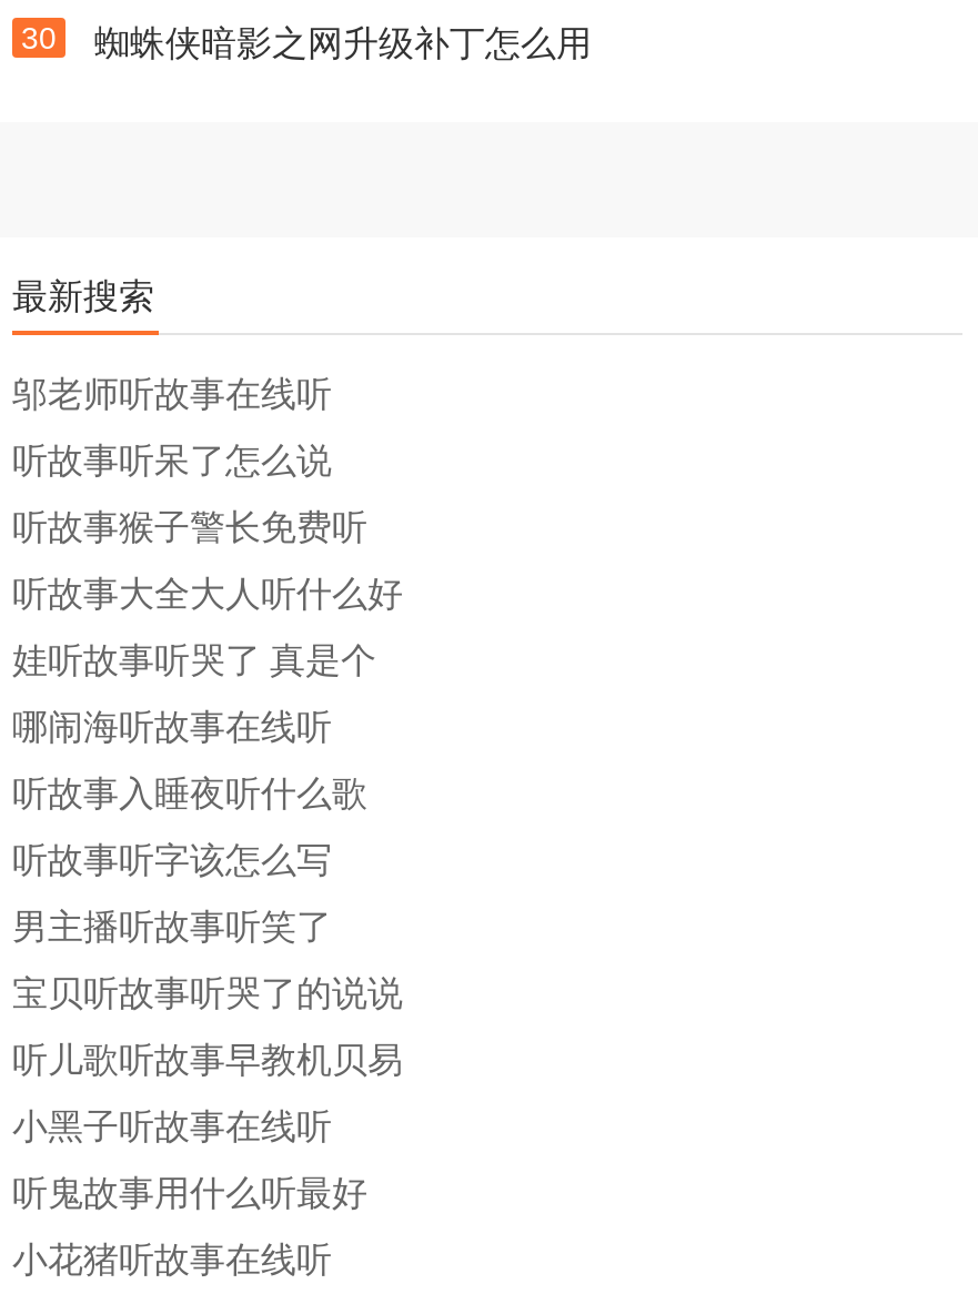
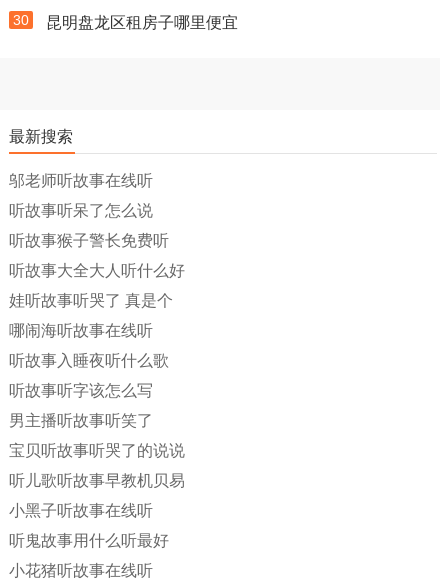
- 蜘蛛侠暗影之网升级补丁怎么用
+ 昆明盘龙区租房子哪里便宜
